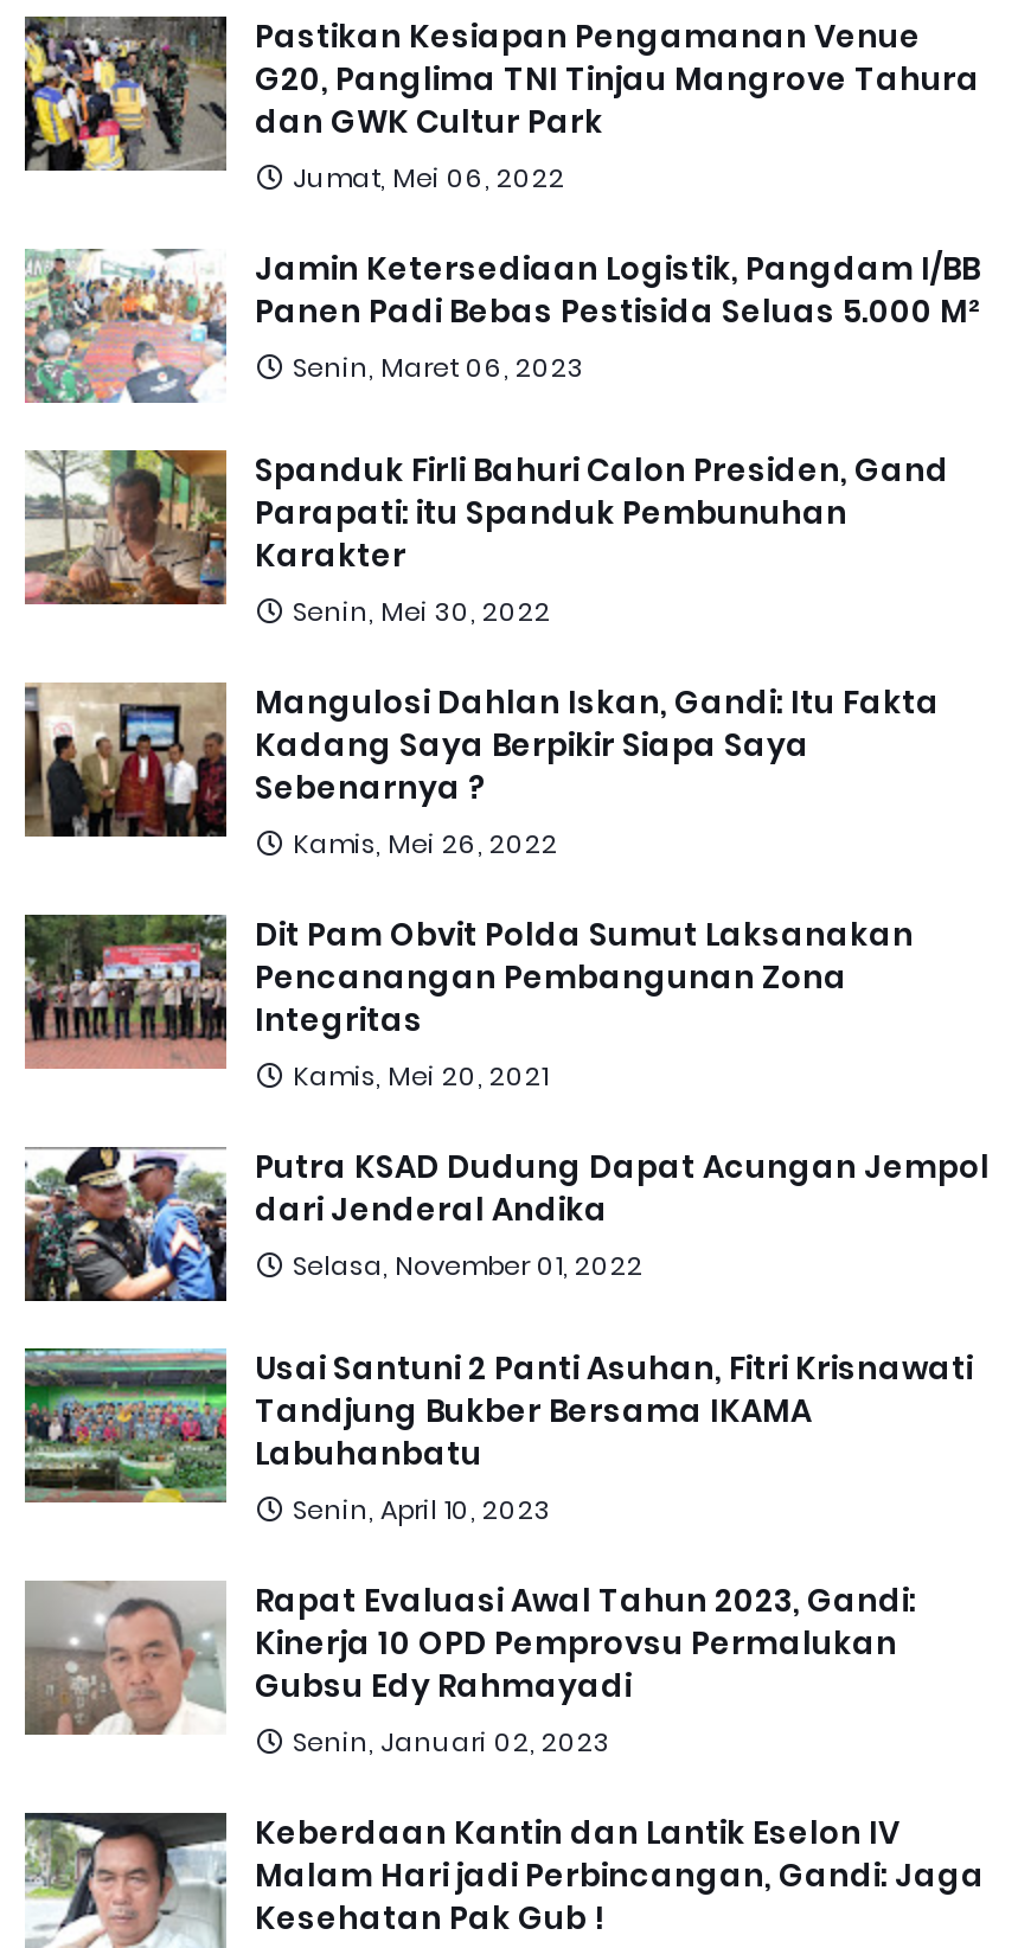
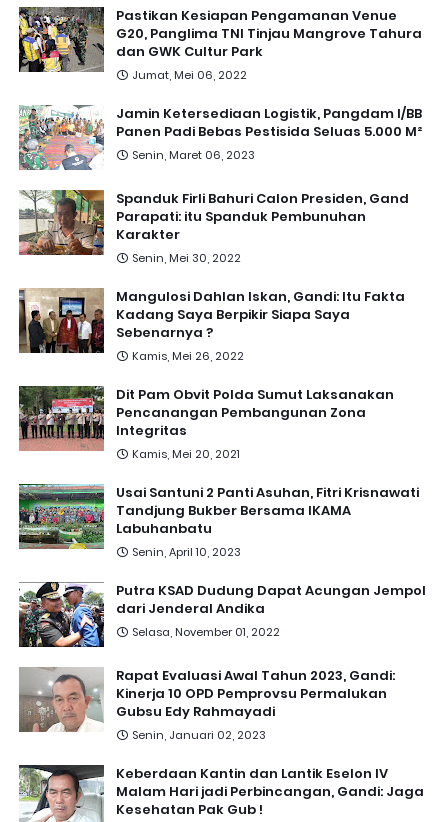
moved down: [image] | Putra KSAD Dudung Dapat Acungan Jempol | dari Jenderal Andika | Selasa, November 01, 2022

moved up: [image] | Usai Santuni 2 Panti Asuhan, Fitri Krisnawati | Tandjung Bukber Bersama IKAMA | Labuhanbatu | Senin, April 10, 2023
